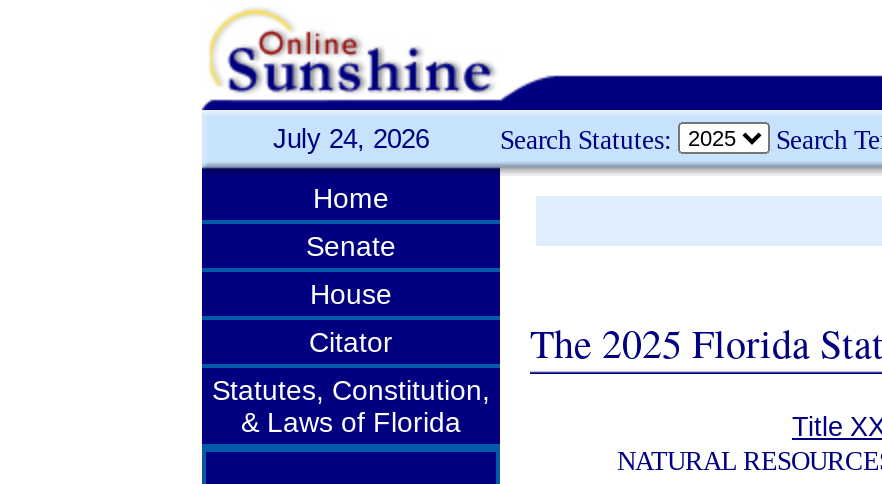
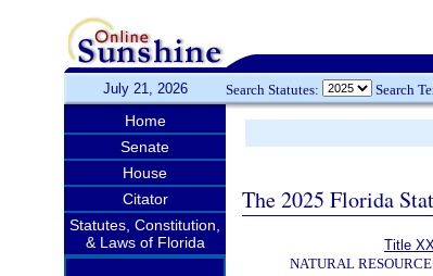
- July 24, 2026
+ July 21, 2026
